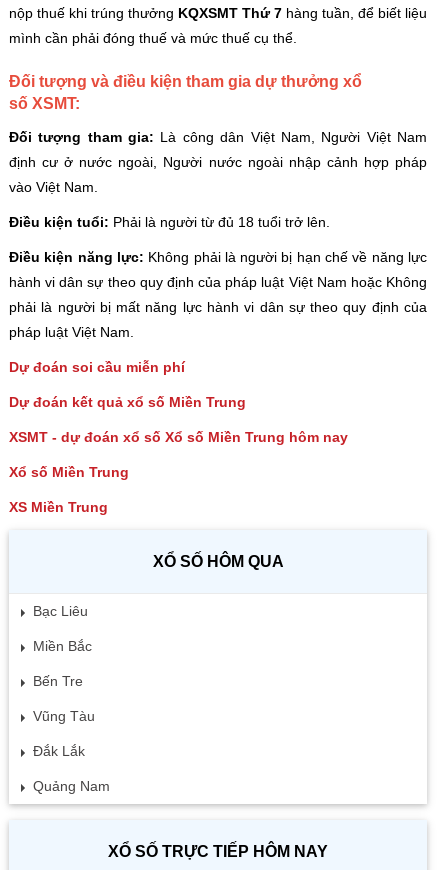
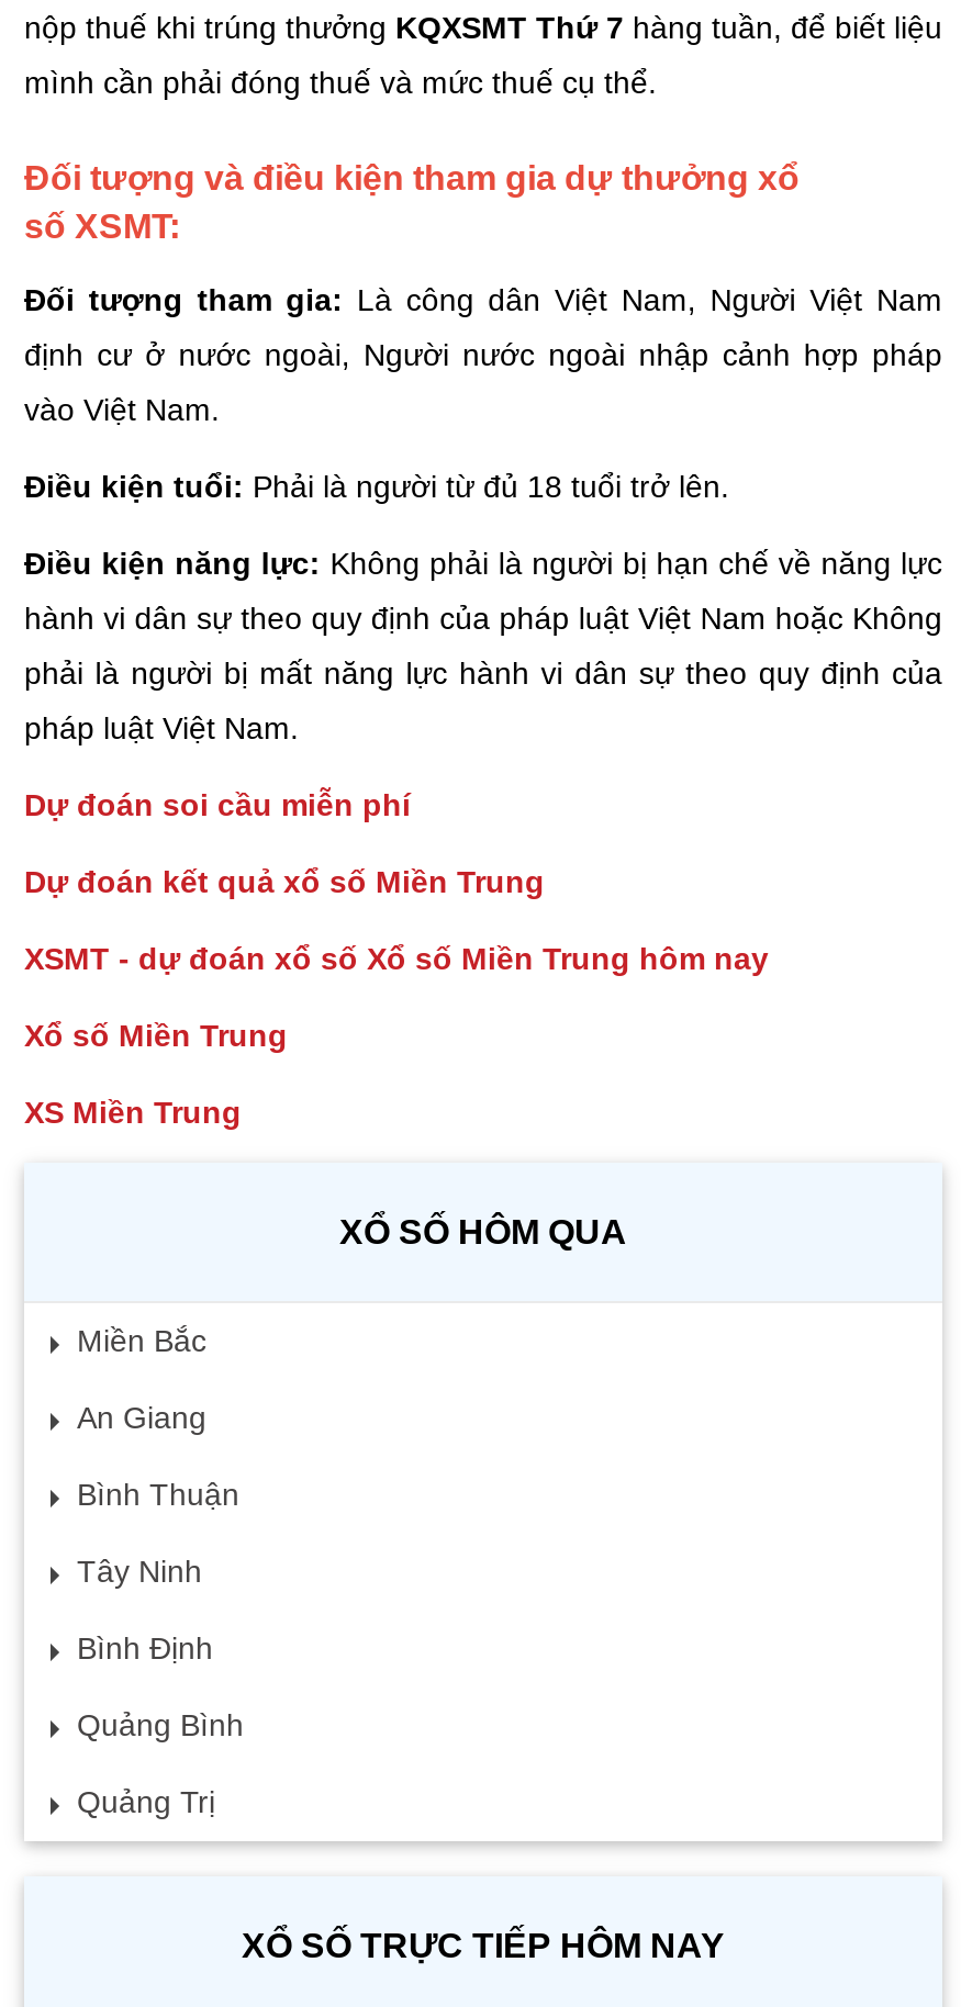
- Bạc Liêu

moved up: Miền Bắc

- Bến Tre
- Vũng Tàu
- Đắk Lắk
- Quảng Nam
+ An Giang
+ Bình Thuận
+ Tây Ninh
+ Bình Định
+ Quảng Bình
+ Quảng Trị
